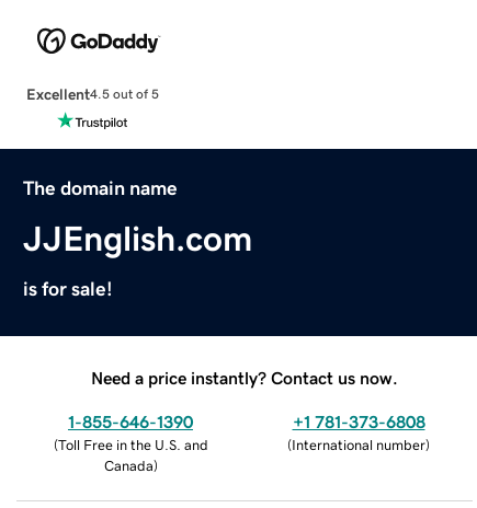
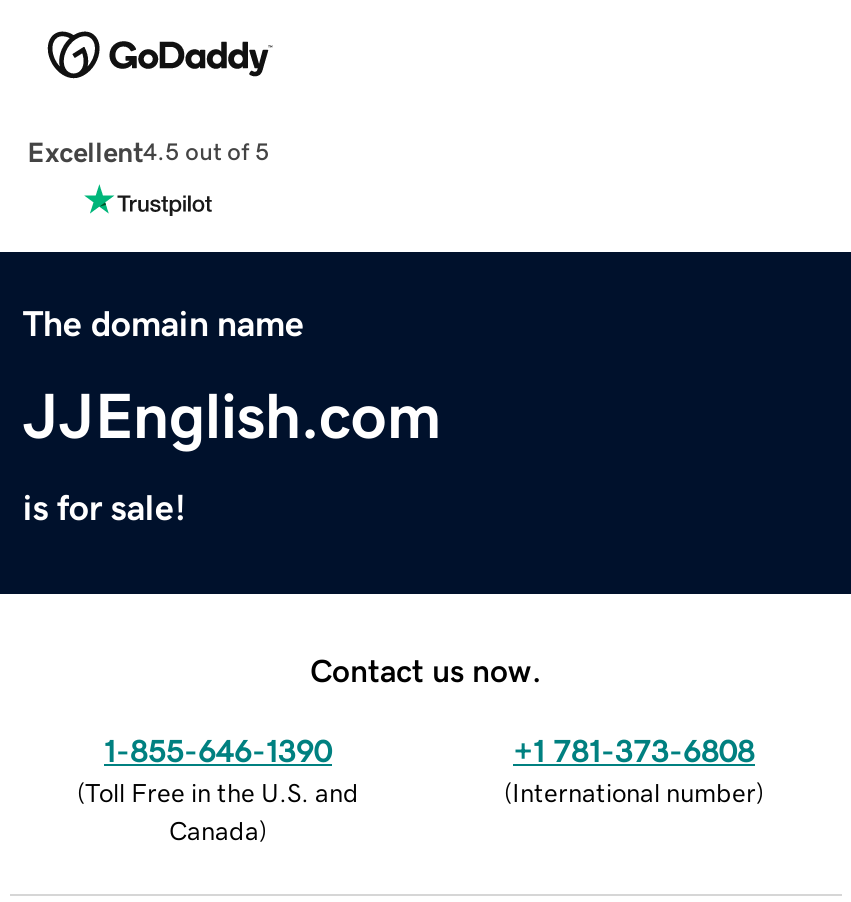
- Need a price instantly? Contact us now.
+ Contact us now.
